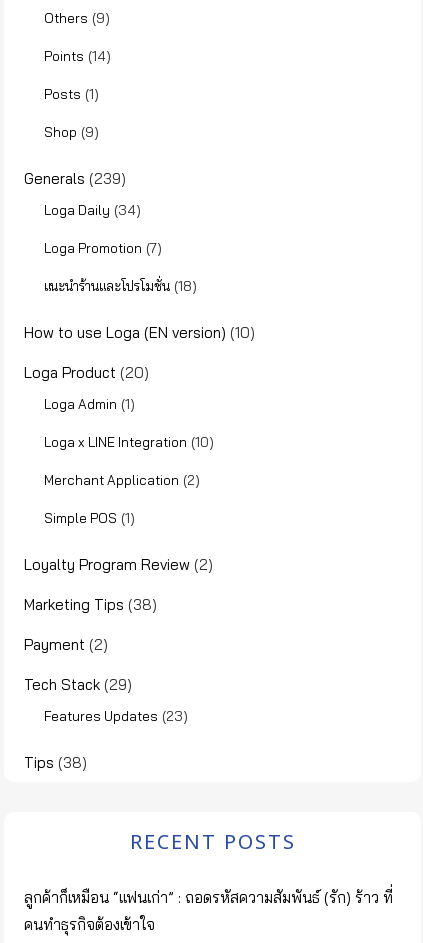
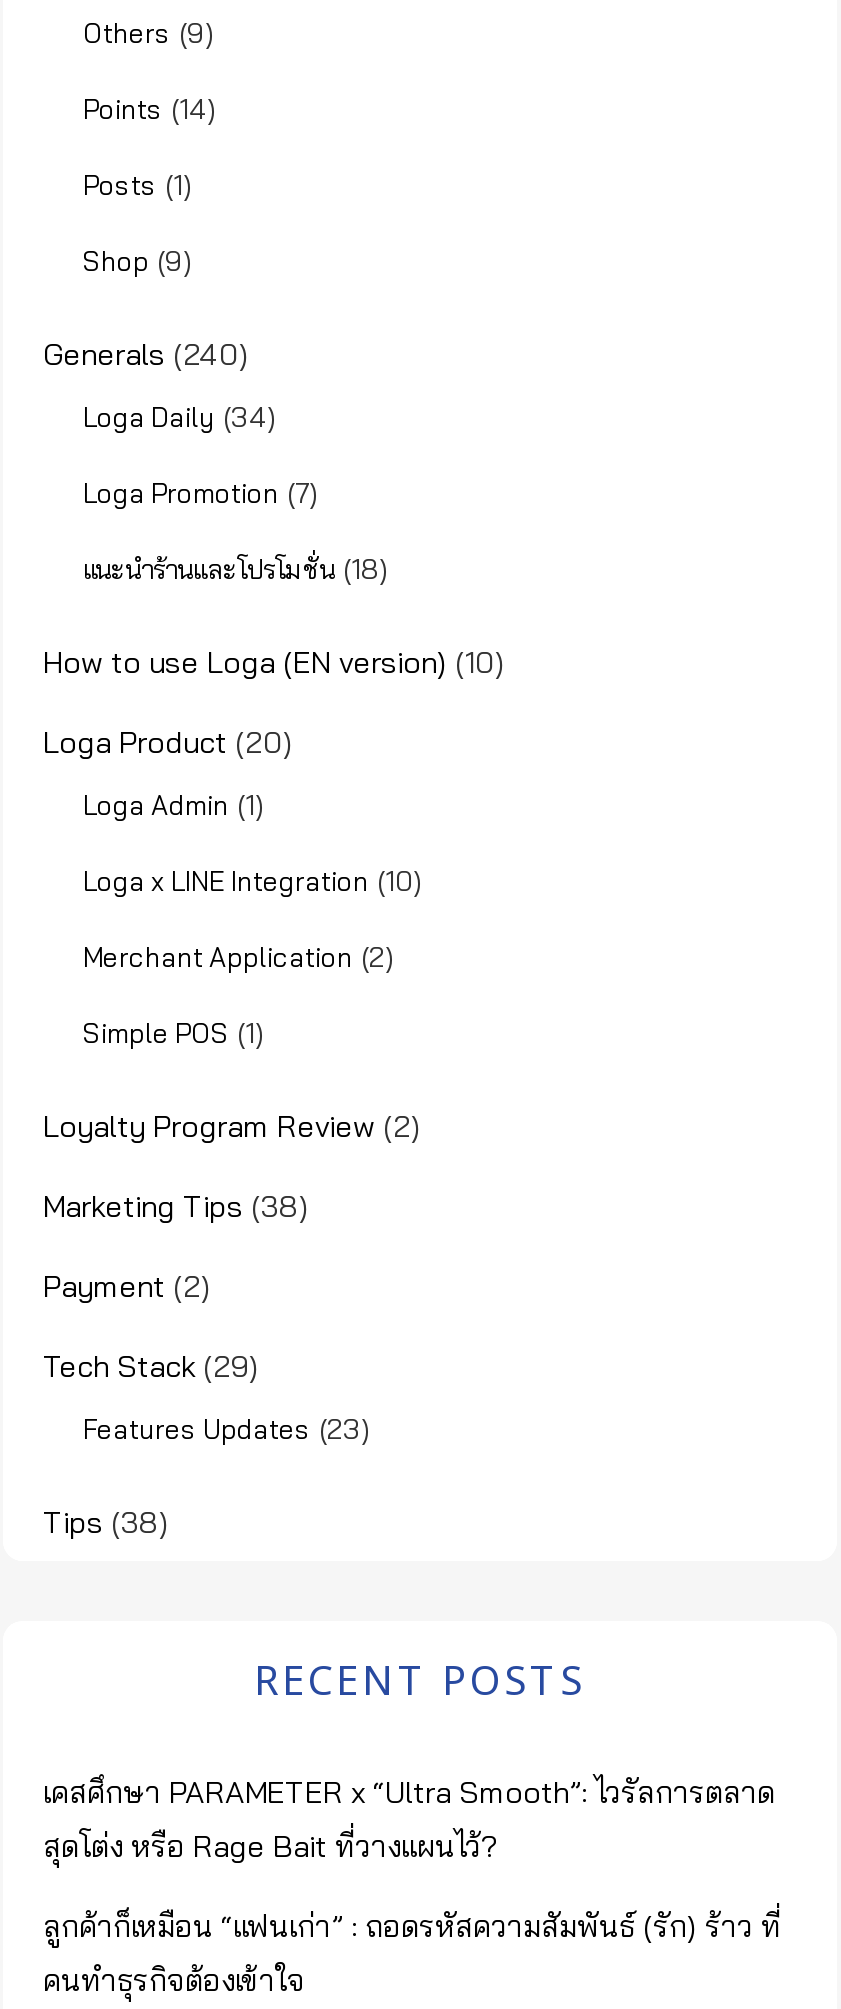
- Generals (239)
+ Generals (240)

+ เคสศึกษา PARAMETER x “Ultra Smooth”: ไวรัลการตลาด
+ สุดโต่ง หรือ Rage Bait ที่วางแผนไว้?
